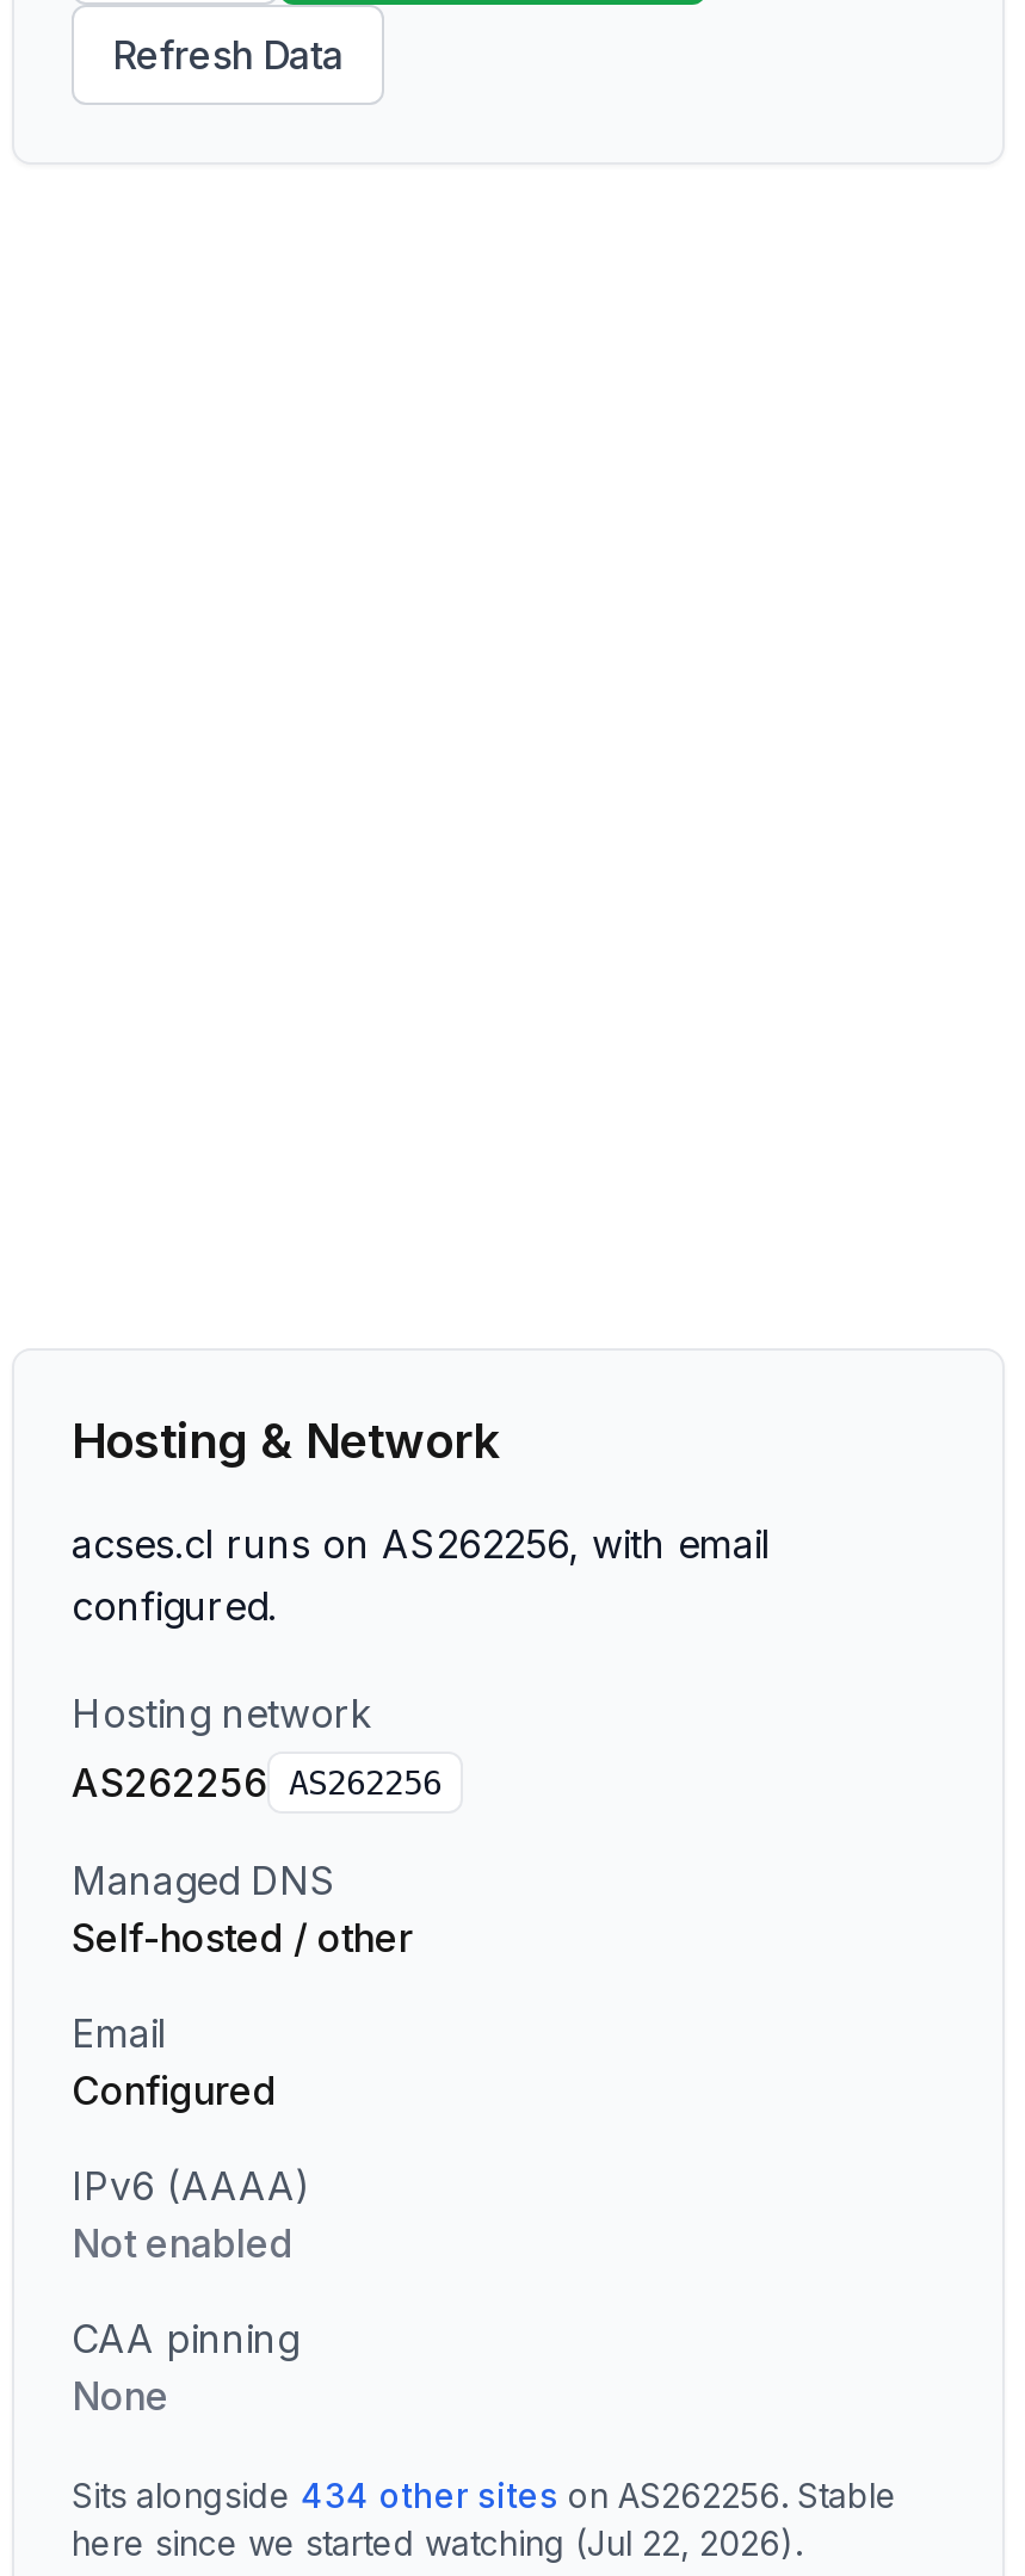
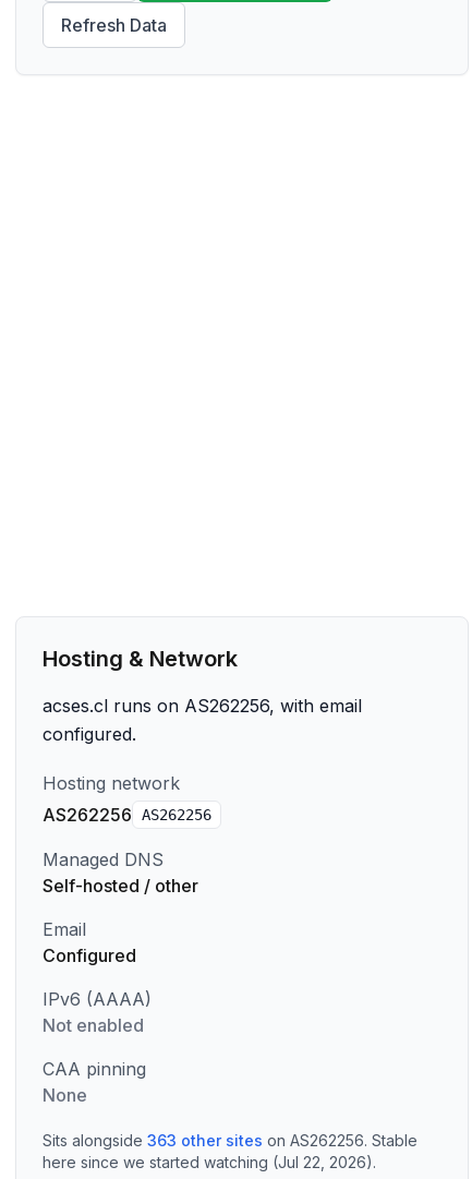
- Sits alongside 434 other sites on AS262256. Stable
+ Sits alongside 363 other sites on AS262256. Stable
